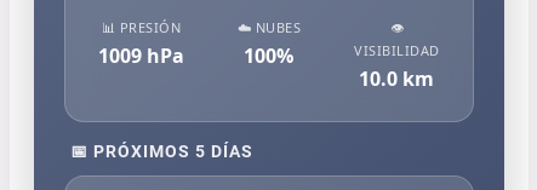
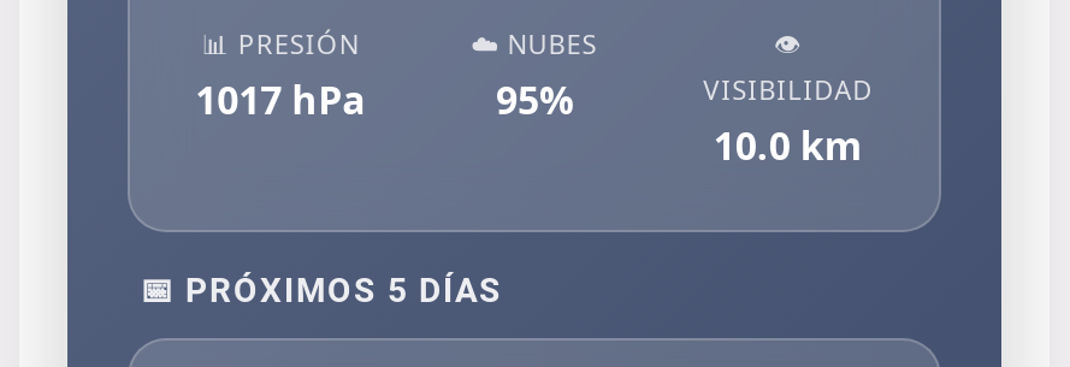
- 1009 hPa
+ 1017 hPa

- 100%
+ 95%
